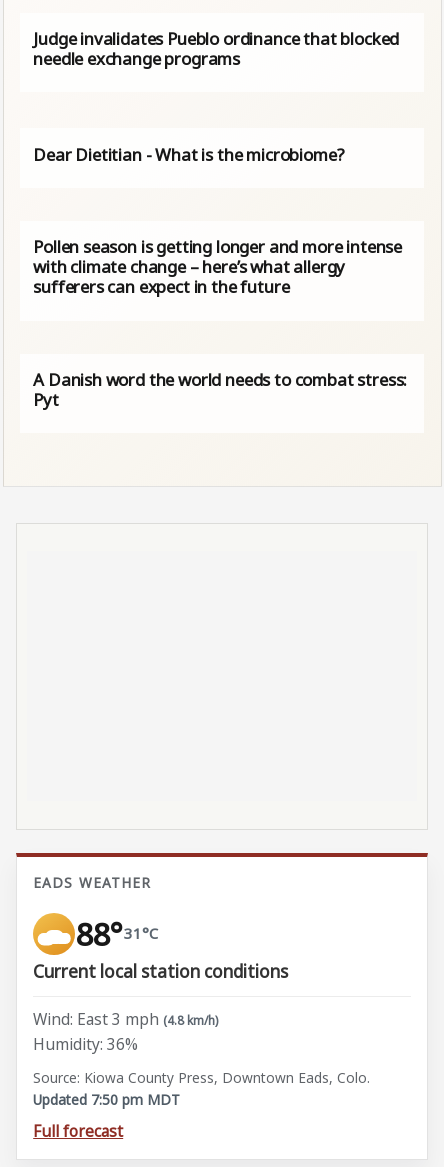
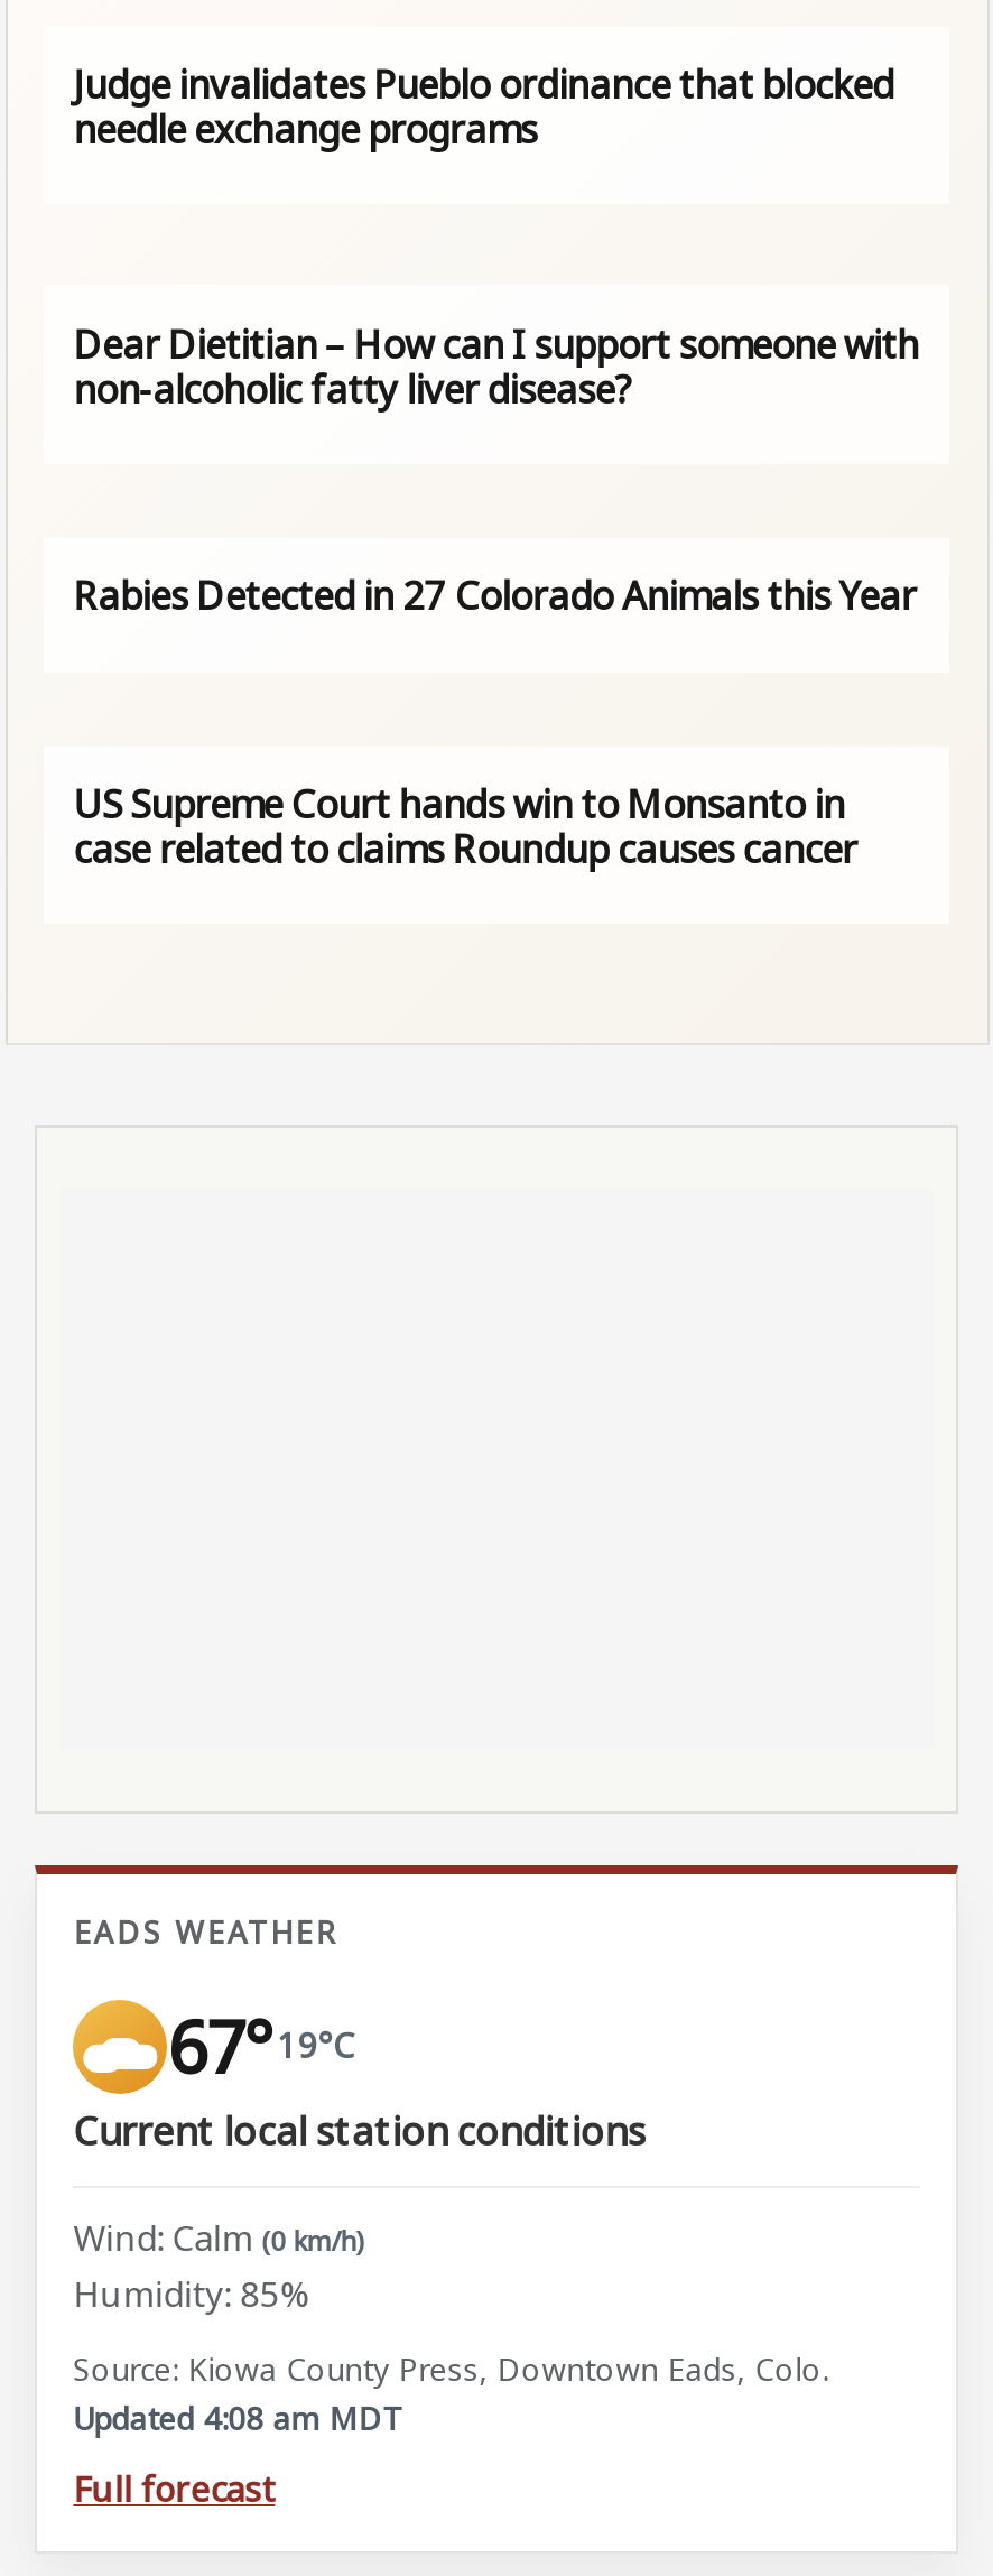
- Dear Dietitian - What is the microbiome?
+ Dear Dietitian – How can I support someone with
+ non-alcoholic fatty liver disease?

- Pollen season is getting longer and more intense
- with climate change – here’s what allergy
- sufferers can expect in the future
+ Rabies Detected in 27 Colorado Animals this Year

- A Danish word the world needs to combat stress:
- Pyt
+ US Supreme Court hands win to Monsanto in
+ case related to claims Roundup causes cancer

- 88° 31°C
+ 67° 19°C

- Wind: East 3 mph (4.8 km/h)
- Humidity: 36%
+ Wind: Calm (0 km/h)
+ Humidity: 85%

- Updated 7:50 pm MDT
+ Updated 4:08 am MDT
